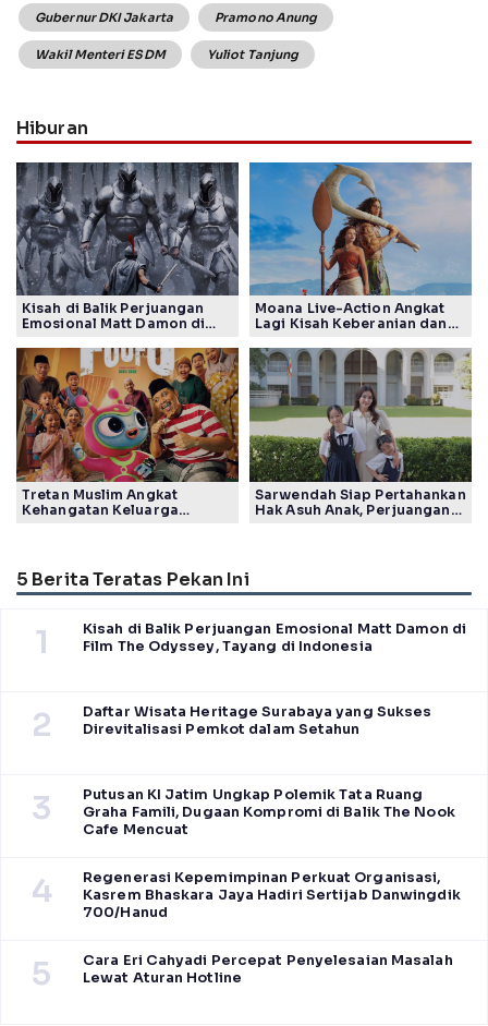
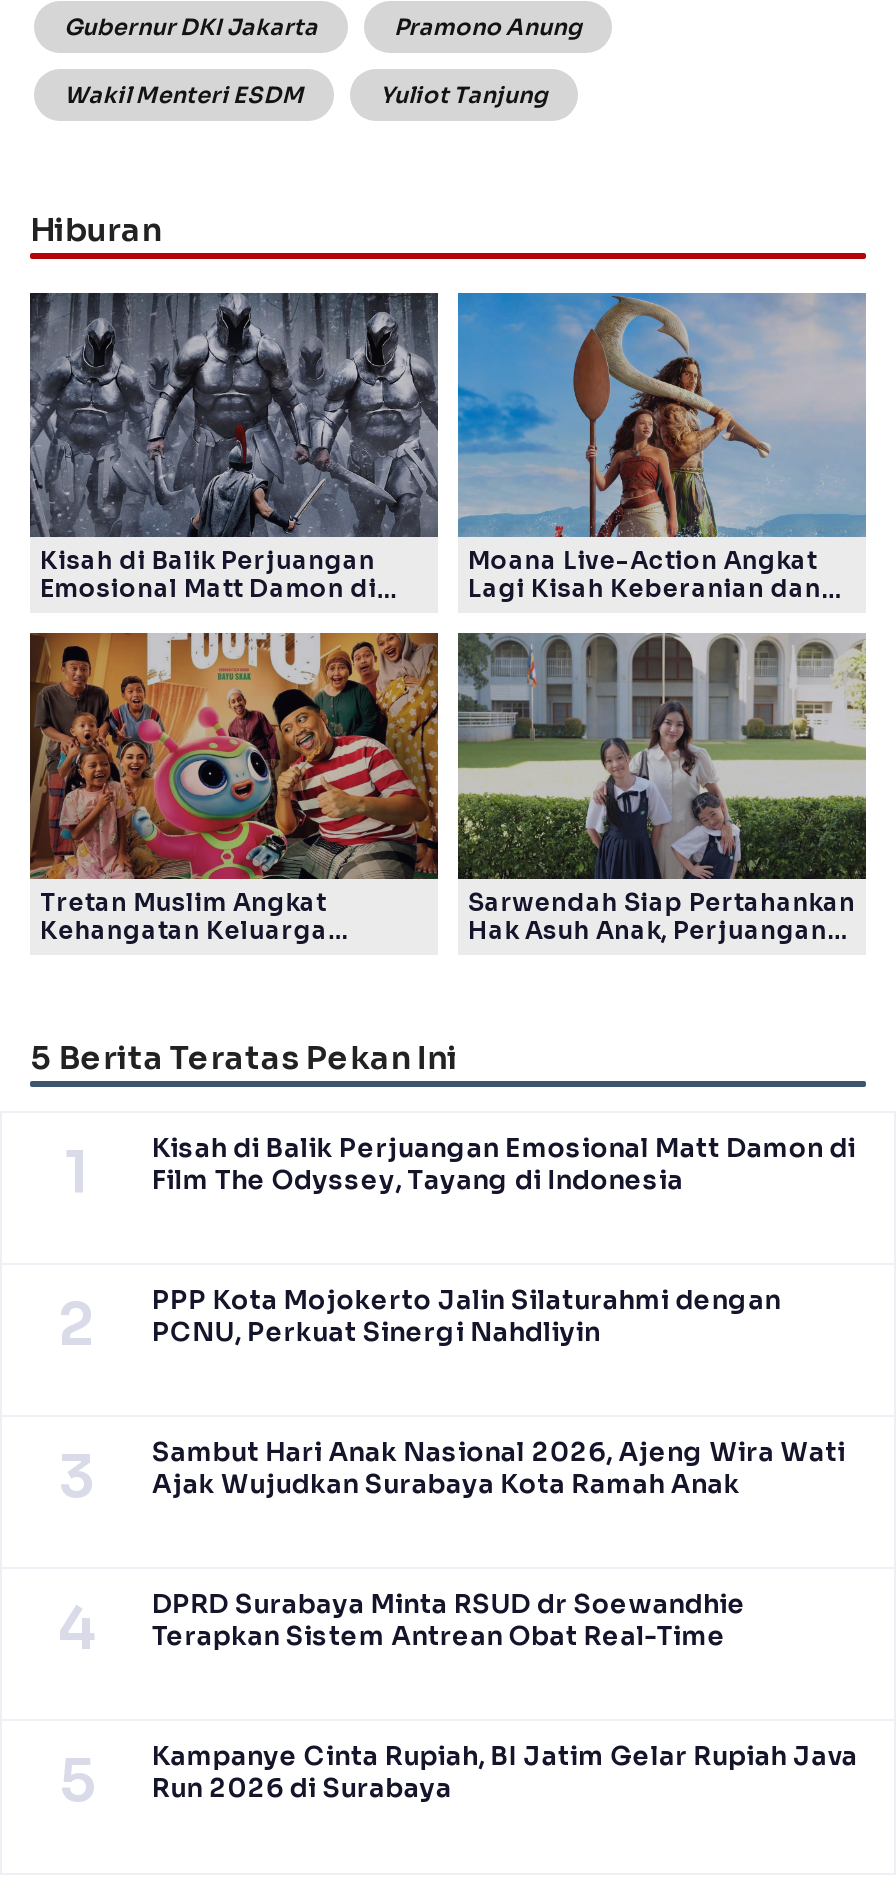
- Daftar Wisata Heritage Surabaya yang Sukses
- Direvitalisasi Pemkot dalam Setahun
+ PPP Kota Mojokerto Jalin Silaturahmi dengan
+ PCNU, Perkuat Sinergi Nahdliyin

- Putusan KI Jatim Ungkap Polemik Tata Ruang
- Graha Famili, Dugaan Kompromi di Balik The Nook
- Cafe Mencuat
+ Sambut Hari Anak Nasional 2026, Ajeng Wira Wati
+ Ajak Wujudkan Surabaya Kota Ramah Anak

- Regenerasi Kepemimpinan Perkuat Organisasi,
- Kasrem Bhaskara Jaya Hadiri Sertijab Danwingdik
- 700/Hanud
+ DPRD Surabaya Minta RSUD dr Soewandhie
+ Terapkan Sistem Antrean Obat Real-Time

- Cara Eri Cahyadi Percepat Penyelesaian Masalah
- Lewat Aturan Hotline
+ Kampanye Cinta Rupiah, BI Jatim Gelar Rupiah Java
+ Run 2026 di Surabaya
